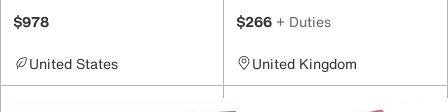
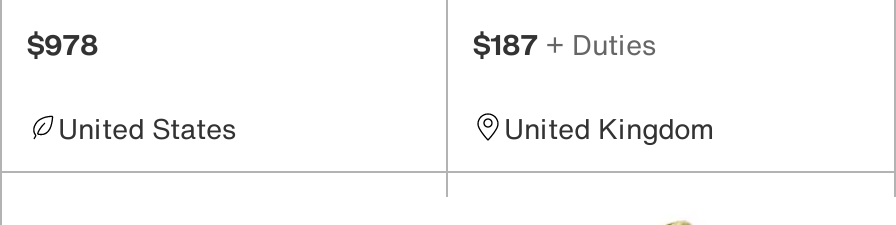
- $266 + Duties
+ $187 + Duties
